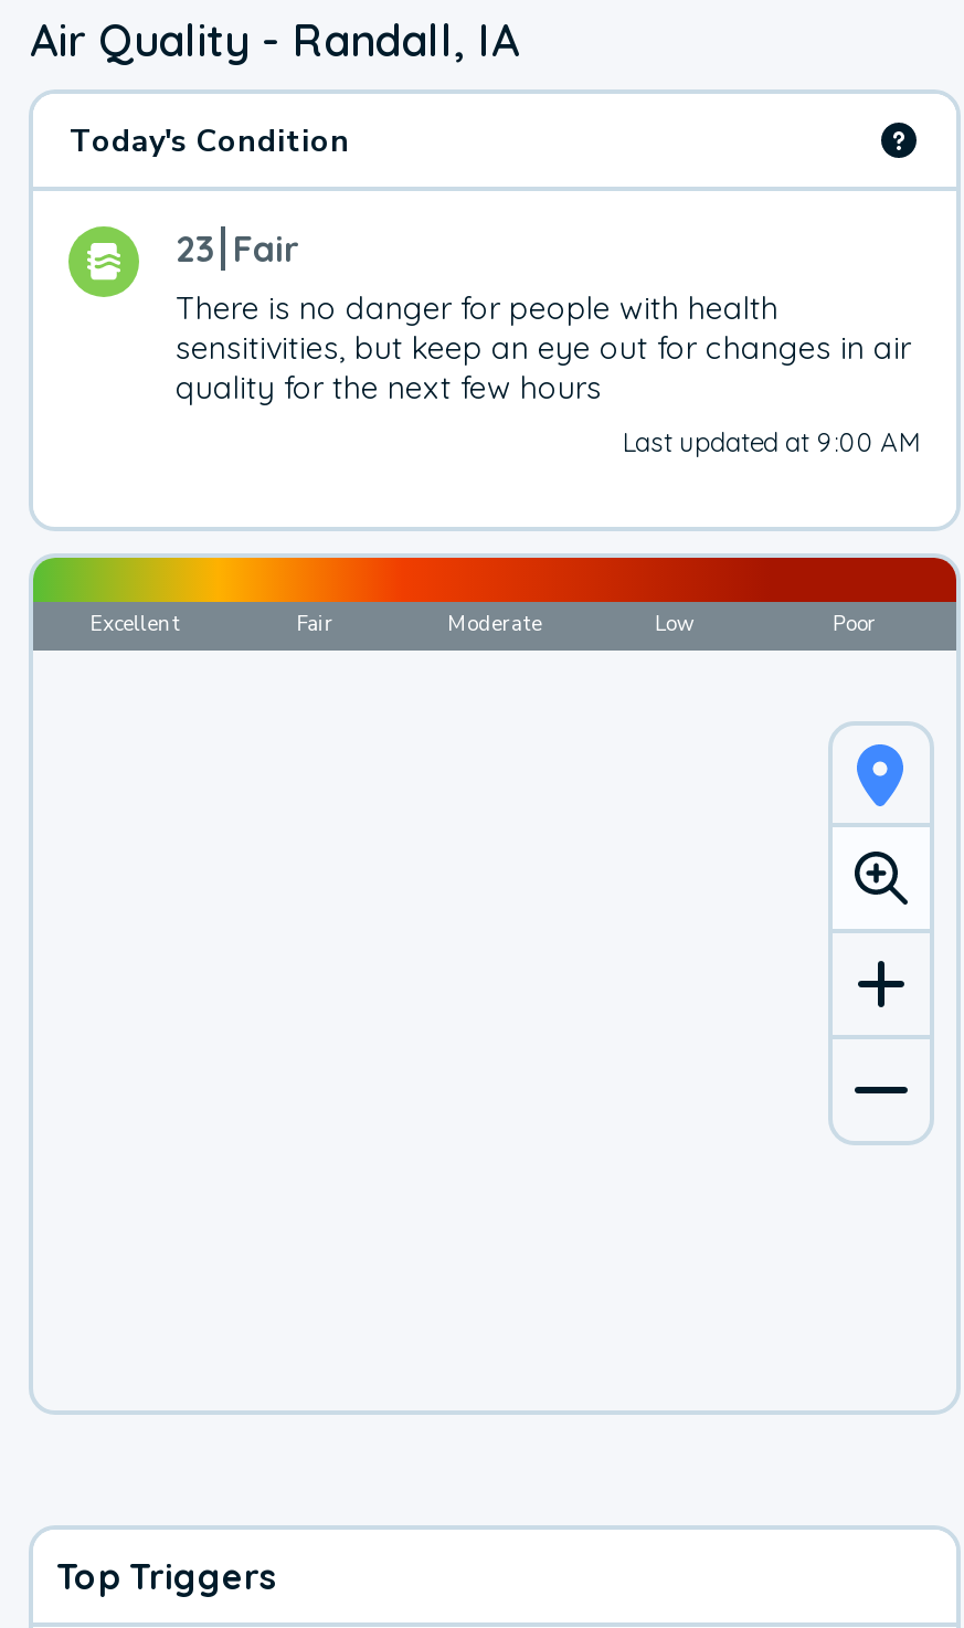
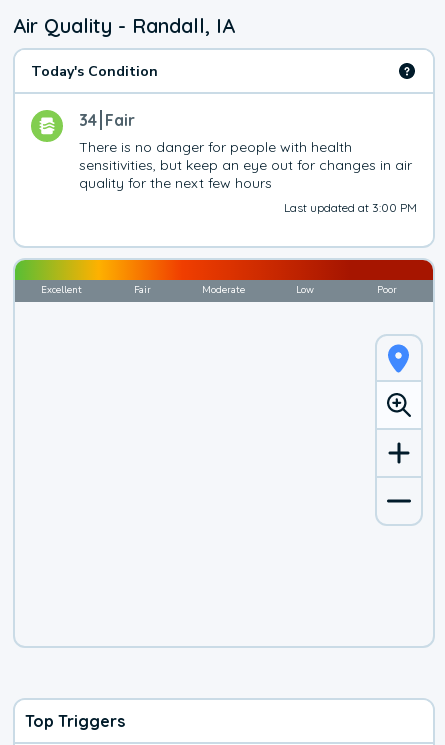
- 23 Fair
+ 34 Fair

- Last updated at 9:00 AM
+ Last updated at 3:00 PM
